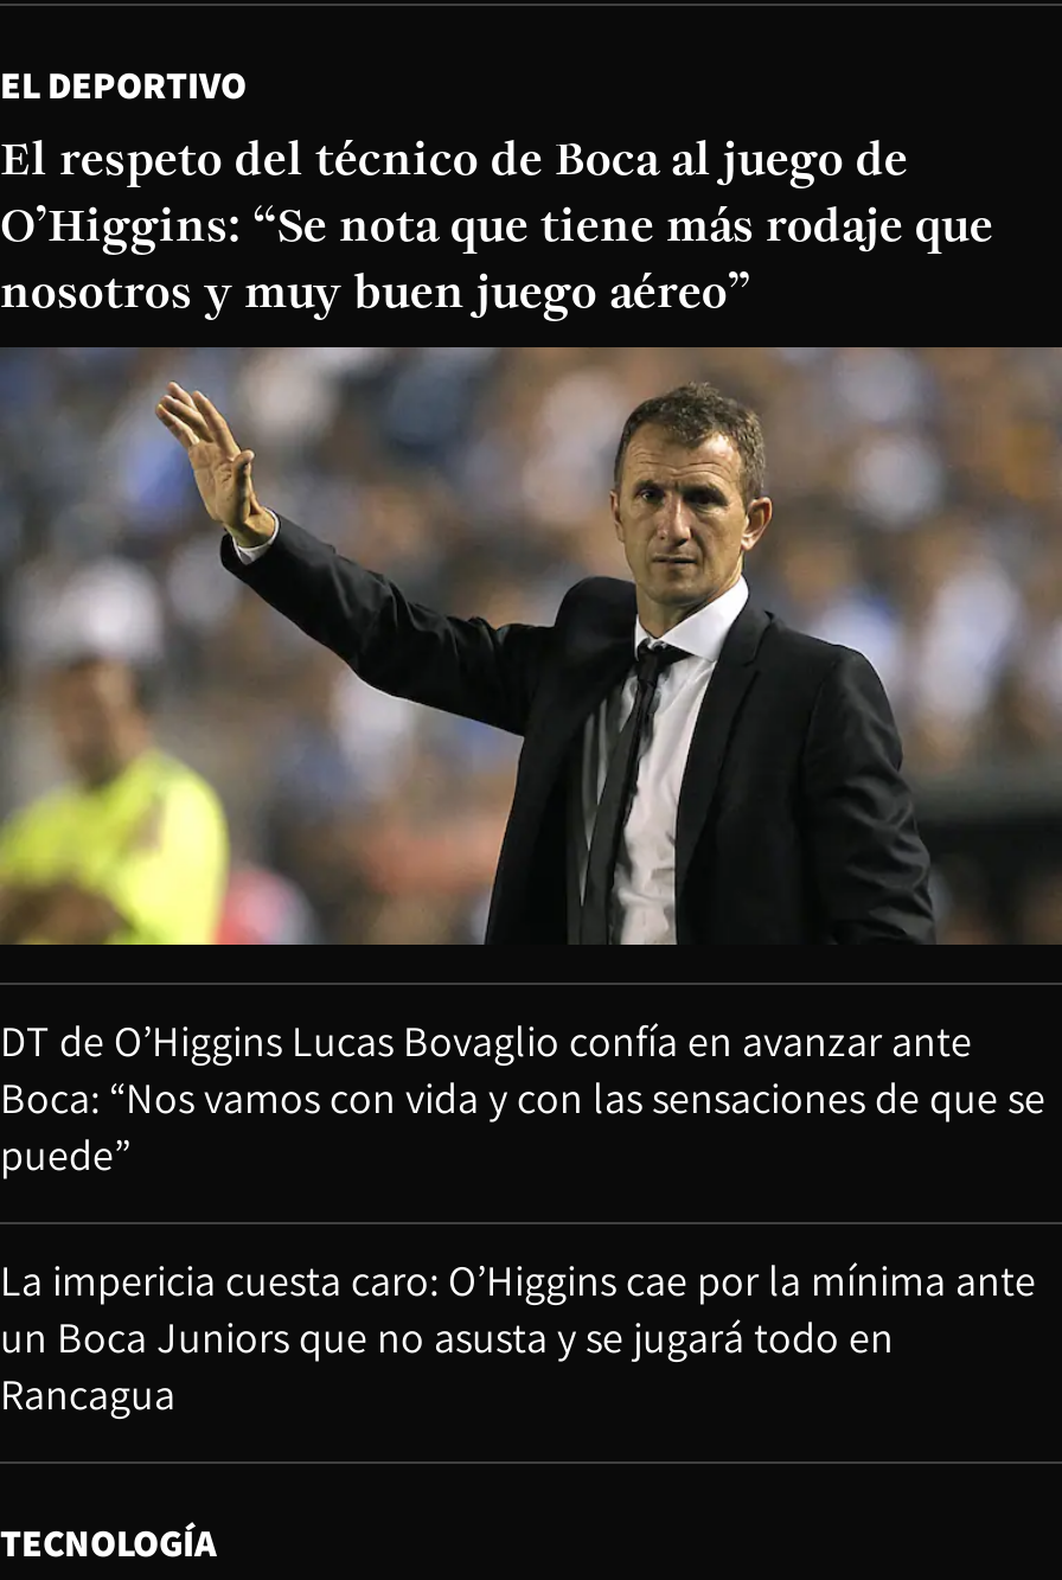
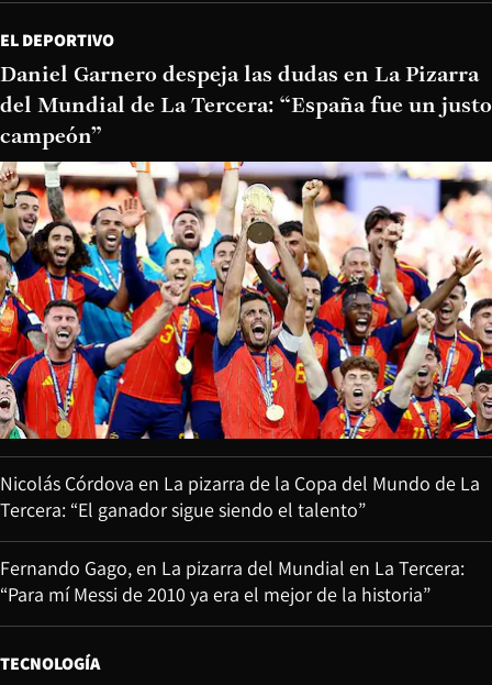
- El respeto del técnico de Boca al juego de
- O’Higgins: “Se nota que tiene más rodaje que
- nosotros y muy buen juego aéreo”
+ Daniel Garnero despeja las dudas en La Pizarra
+ del Mundial de La Tercera: “España fue un justo
+ campeón”

- [image]
- DT de O’Higgins Lucas Bovaglio confía en avanzar ante
- Boca: “Nos vamos con vida y con las sensaciones de que se
- puede”
+ [image]
+ Nicolás Córdova en La pizarra de la Copa del Mundo de La
+ Tercera: “El ganador sigue siendo el talento”

- La impericia cuesta caro: O’Higgins cae por la mínima ante
- un Boca Juniors que no asusta y se jugará todo en
- Rancagua
+ Fernando Gago, en La pizarra del Mundial en La Tercera:
+ “Para mí Messi de 2010 ya era el mejor de la historia”
